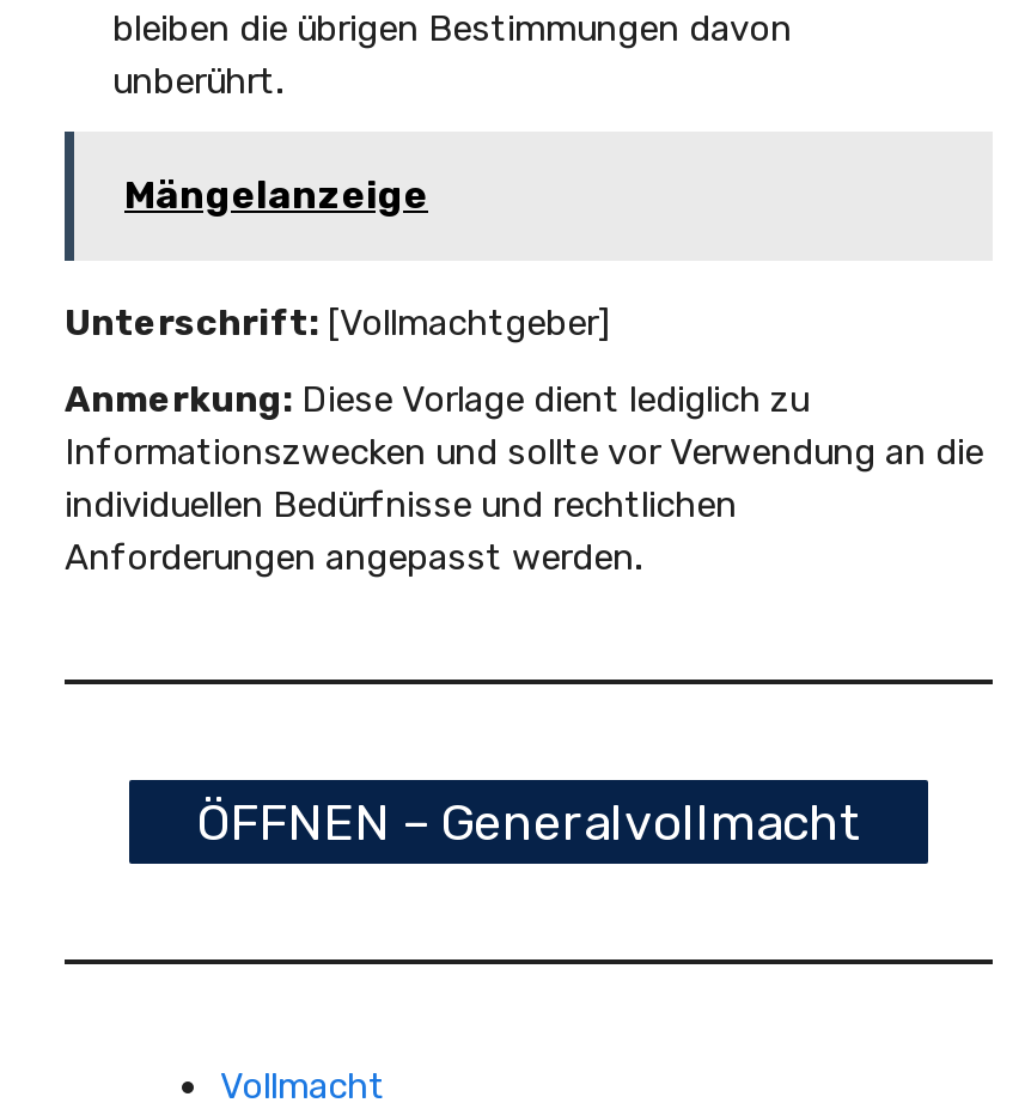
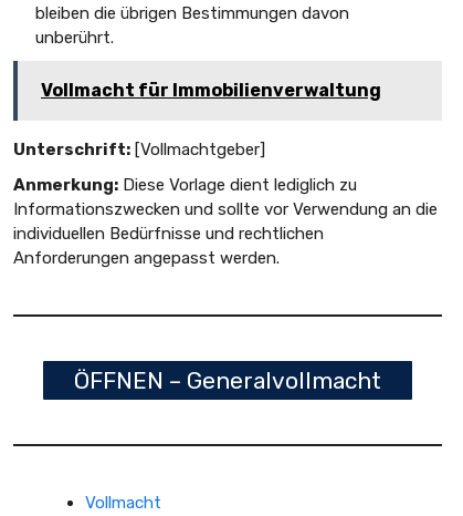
- Mängelanzeige
+ Vollmacht für Immobilienverwaltung
